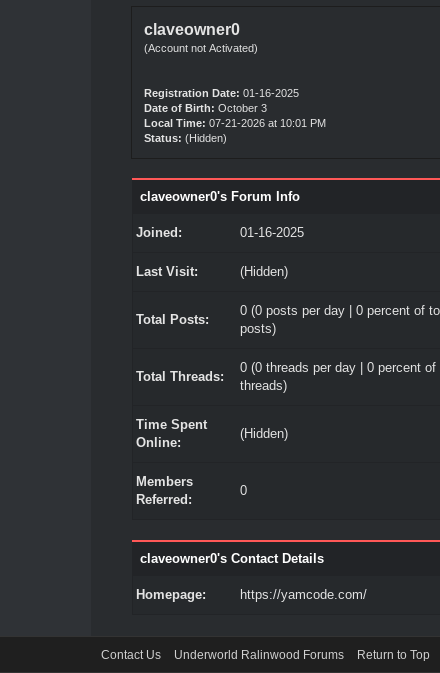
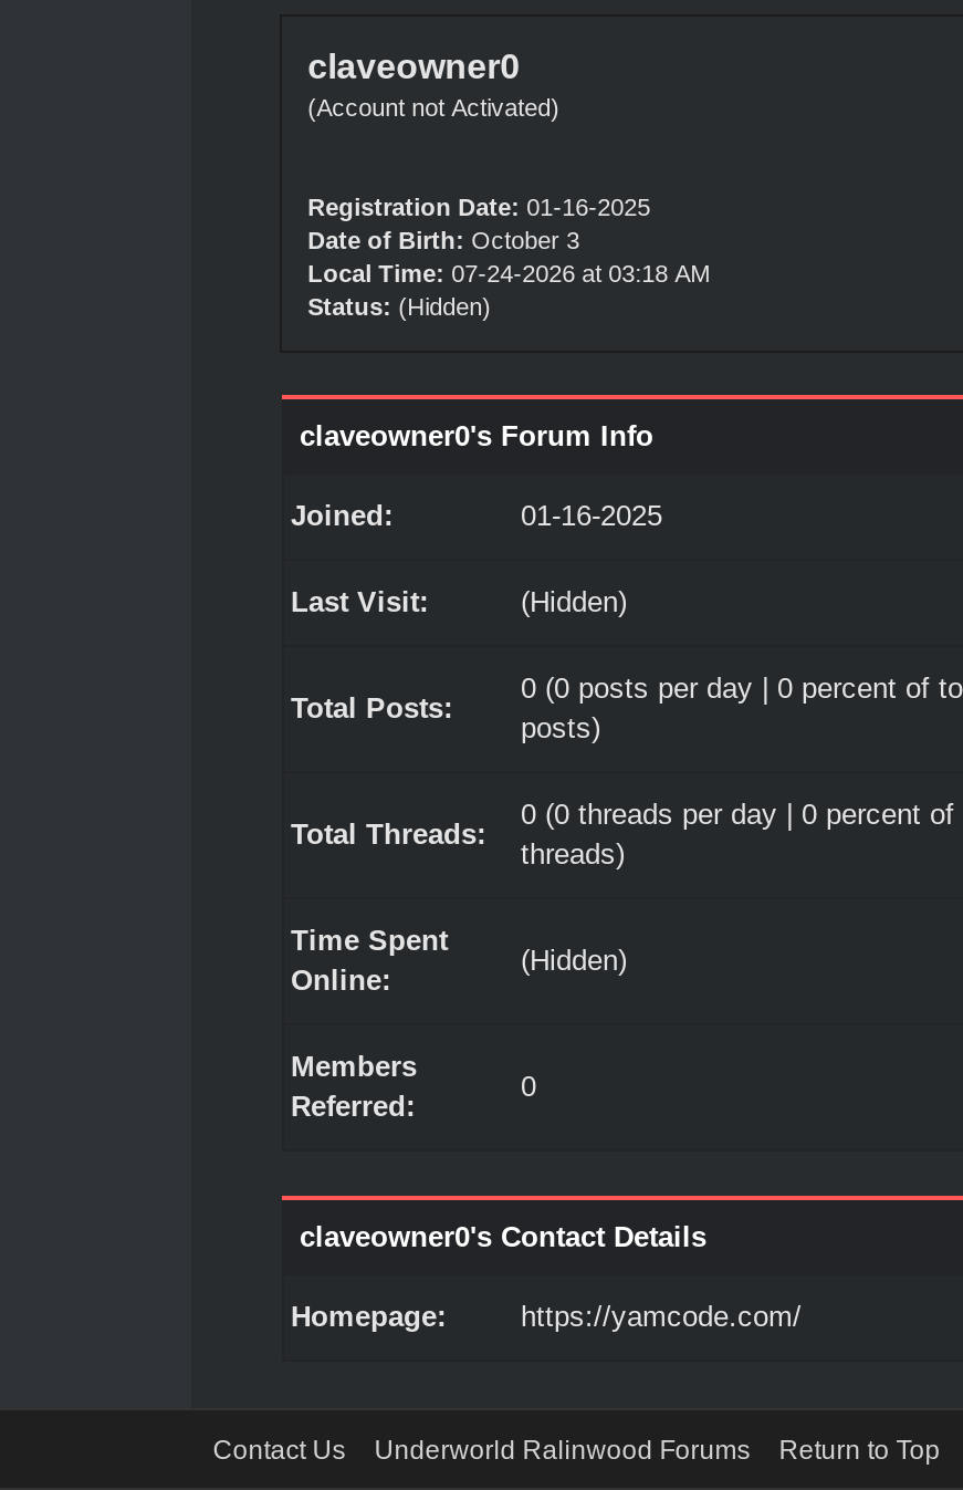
- Local Time: 07-21-2026 at 10:01 PM
+ Local Time: 07-24-2026 at 03:18 AM
